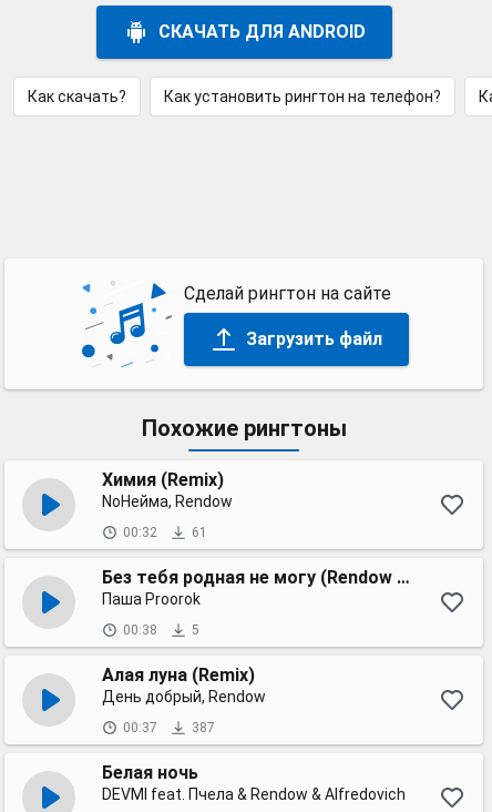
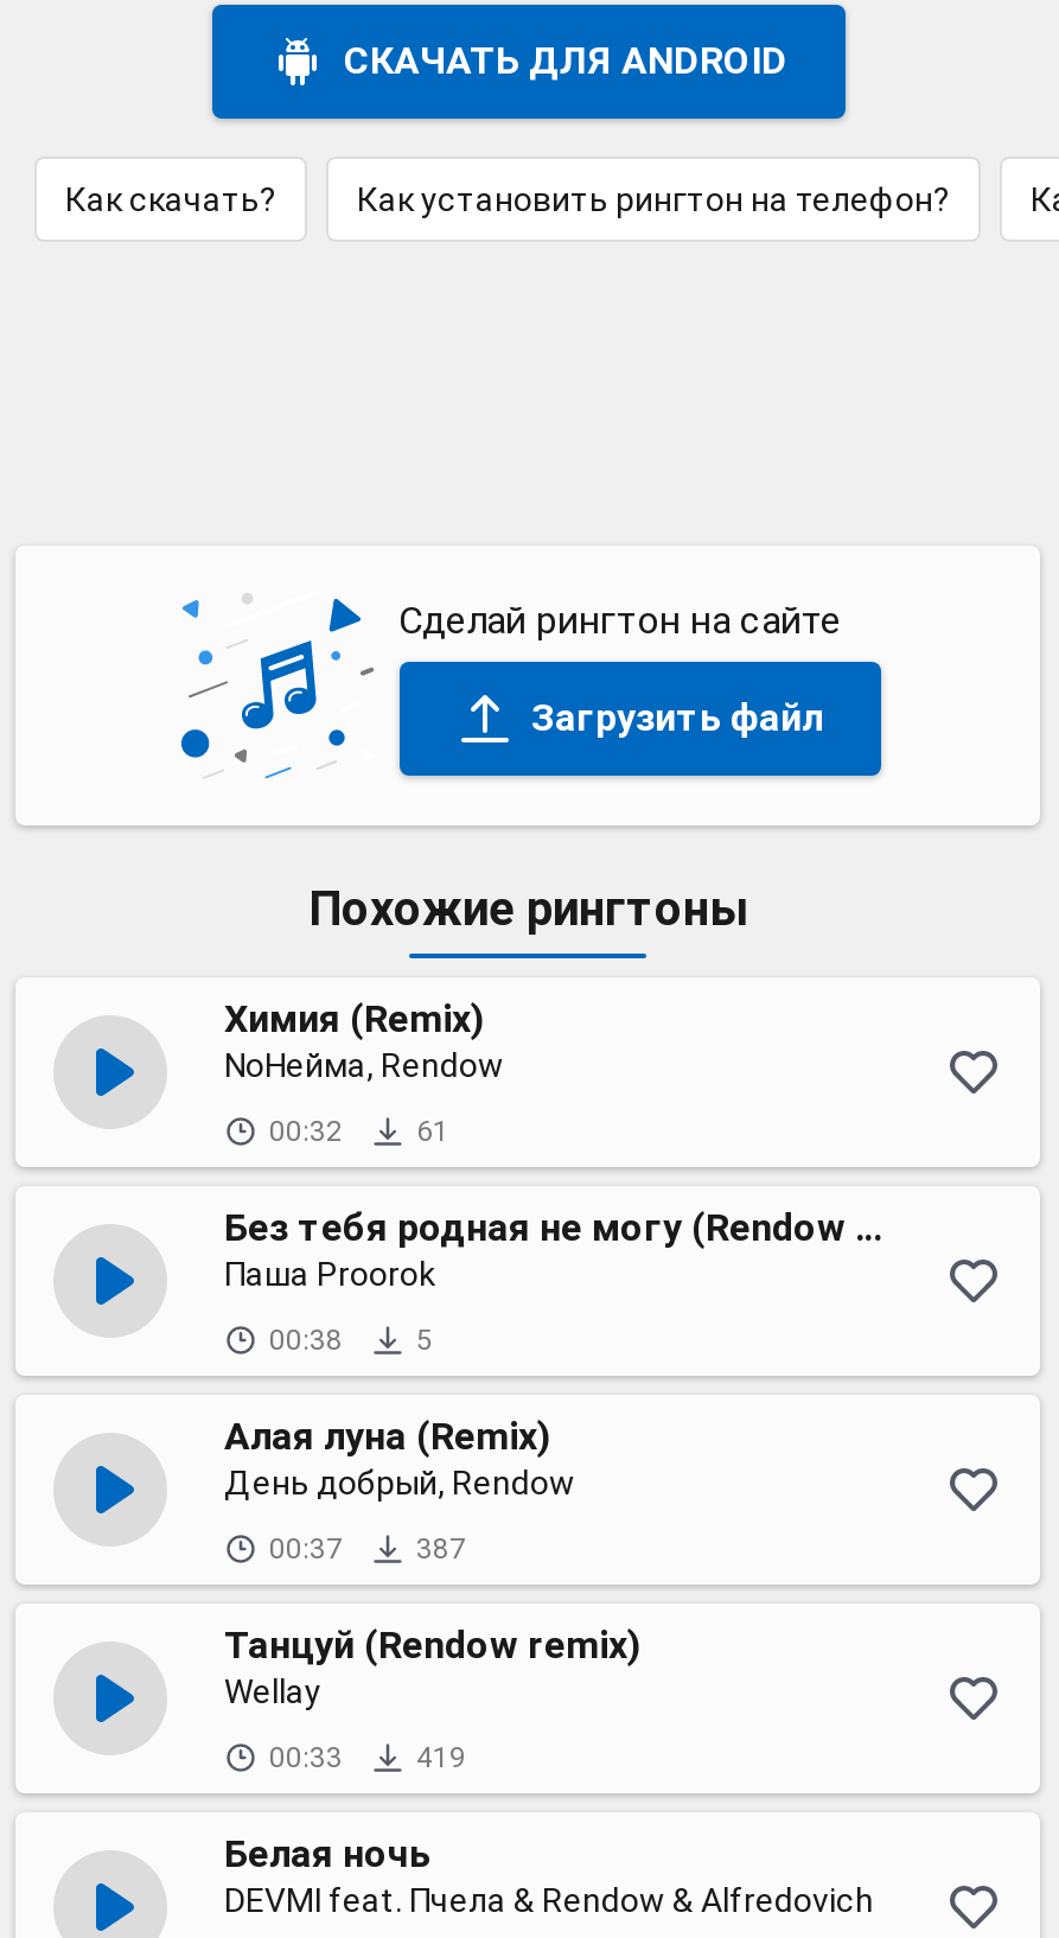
+ Танцуй (Rendow remix)
+ Wellay
+ 00:33
+ 419
